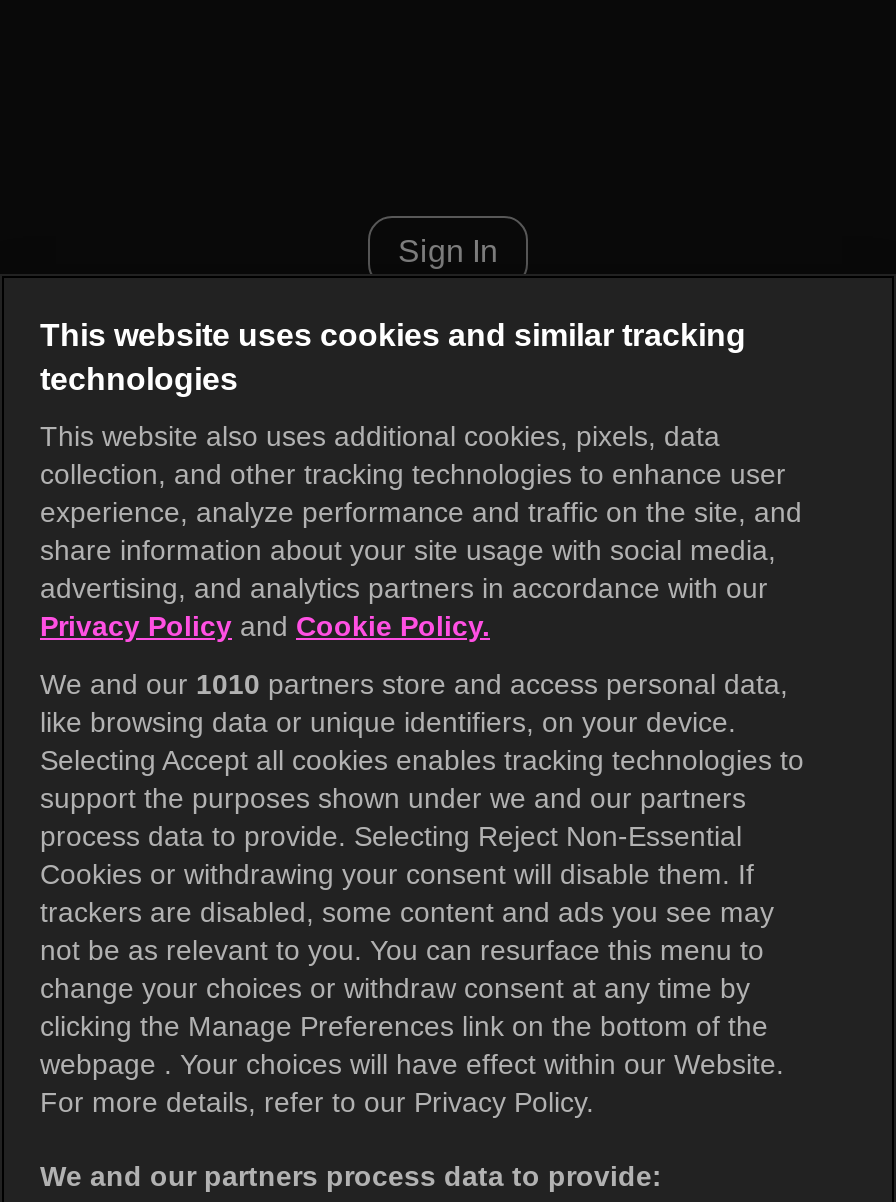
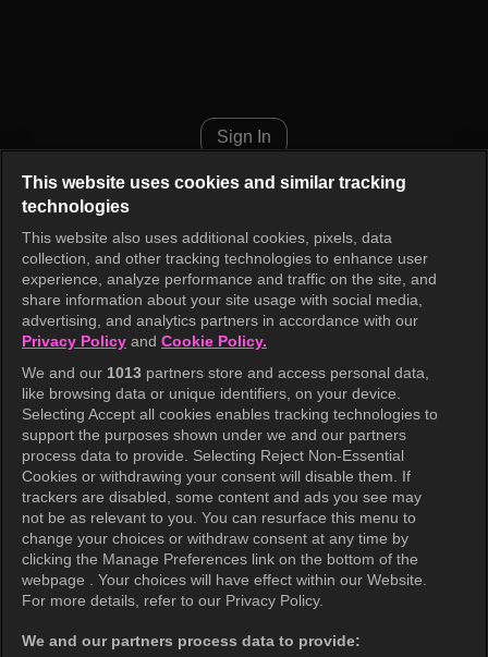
- We and our 1010 partners store and access personal data,
+ We and our 1013 partners store and access personal data,
